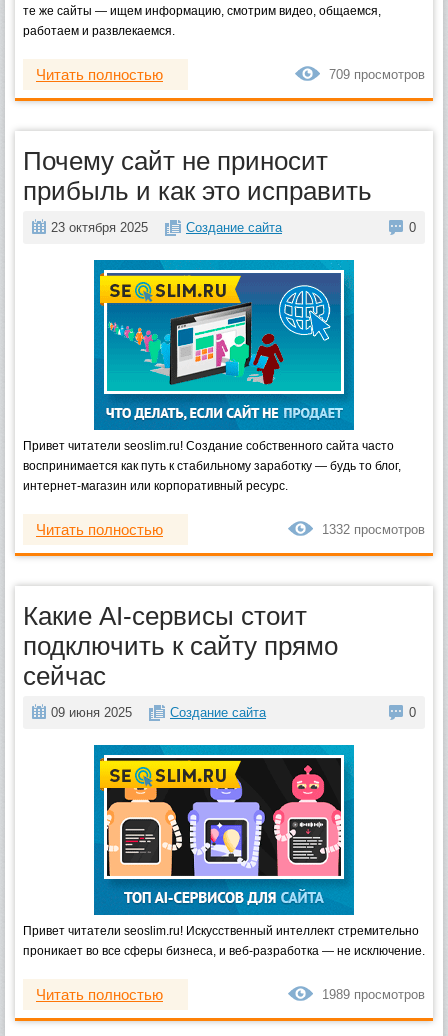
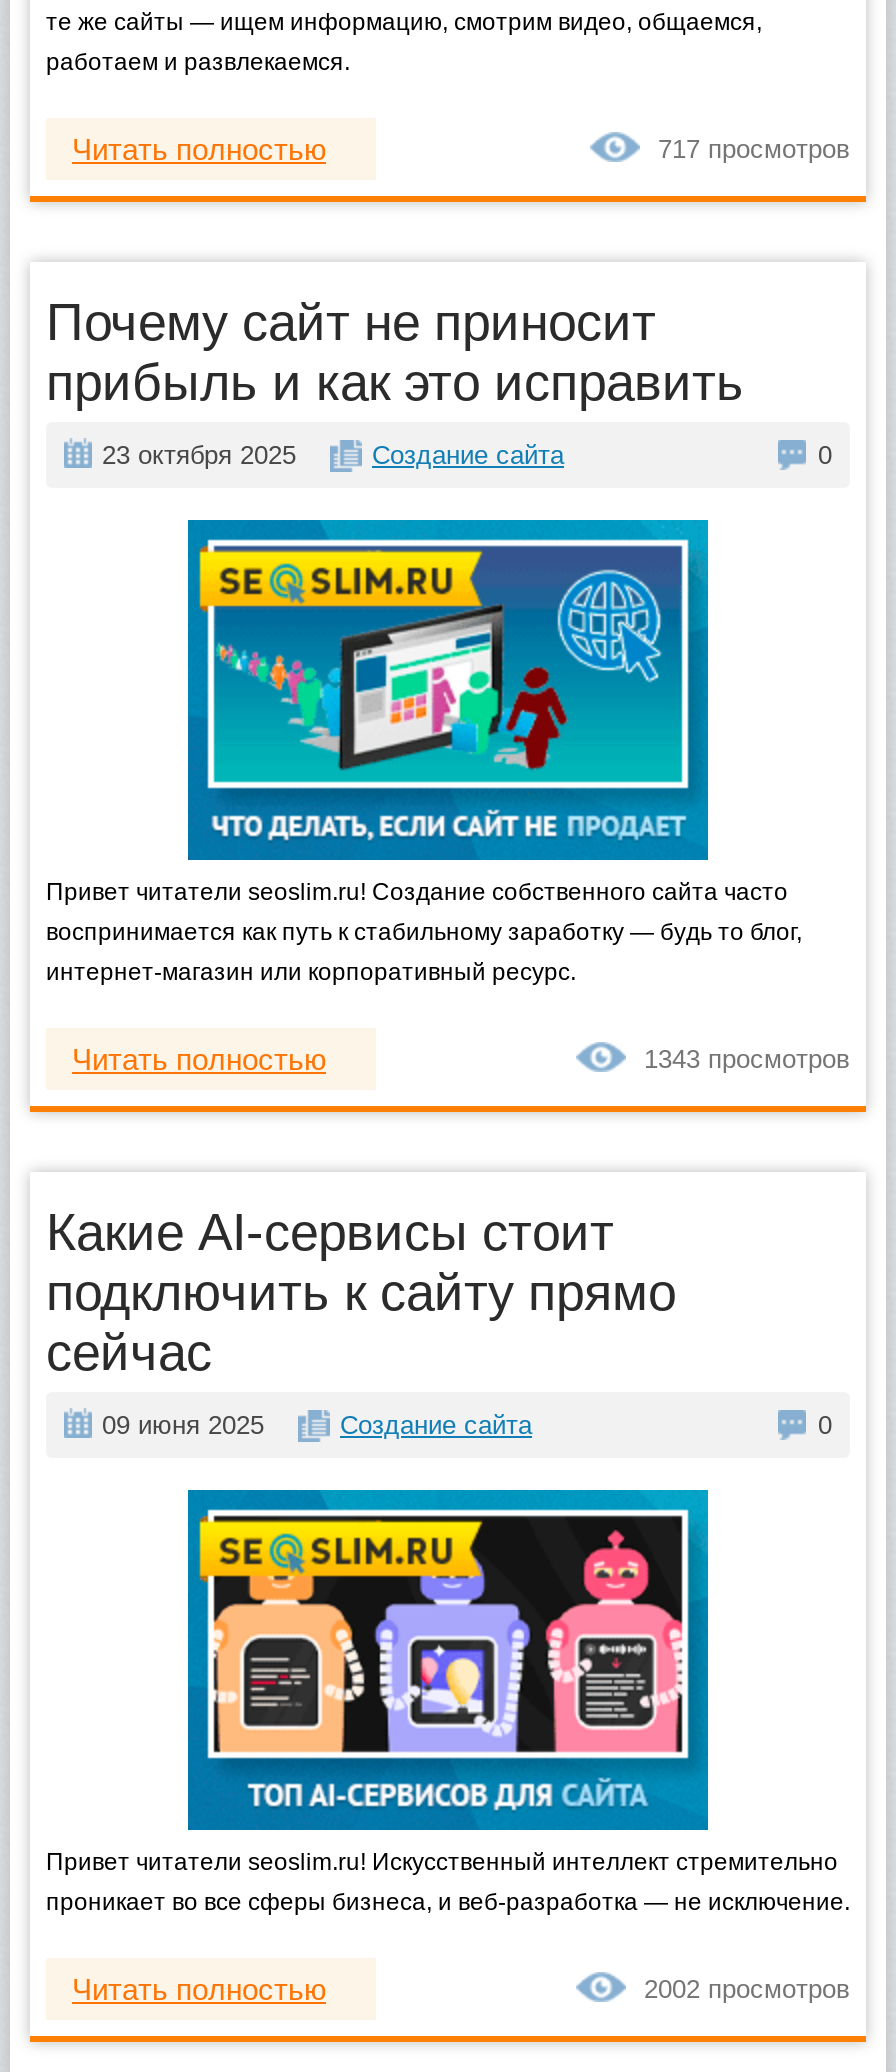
- 709 просмотров
+ 717 просмотров

- 1332 просмотров
+ 1343 просмотров

- 1989 просмотров
+ 2002 просмотров
